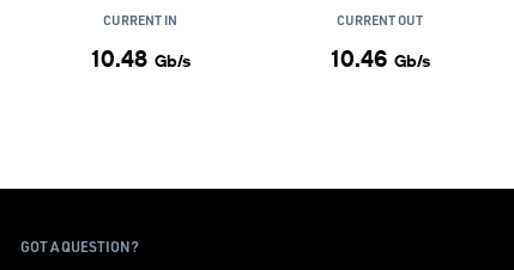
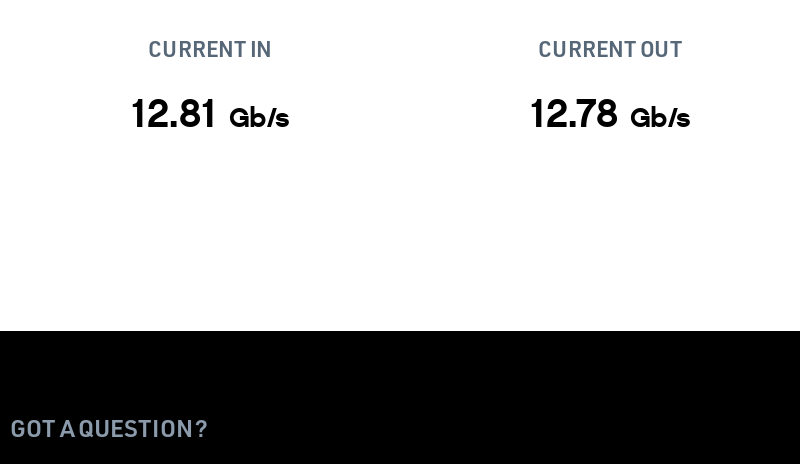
- 10.48 Gb/s
+ 12.81 Gb/s

- 10.46 Gb/s
+ 12.78 Gb/s
